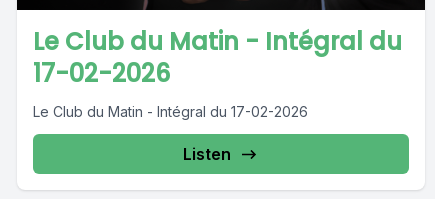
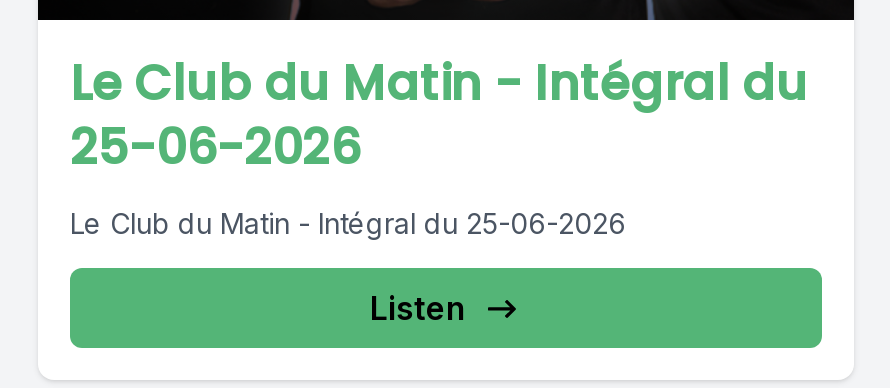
- 17-02-2026
+ 25-06-2026

- Le Club du Matin - Intégral du 17-02-2026
+ Le Club du Matin - Intégral du 25-06-2026
